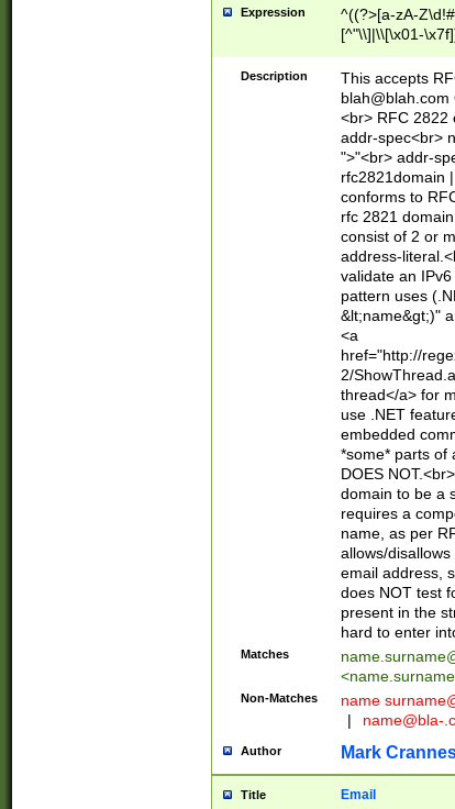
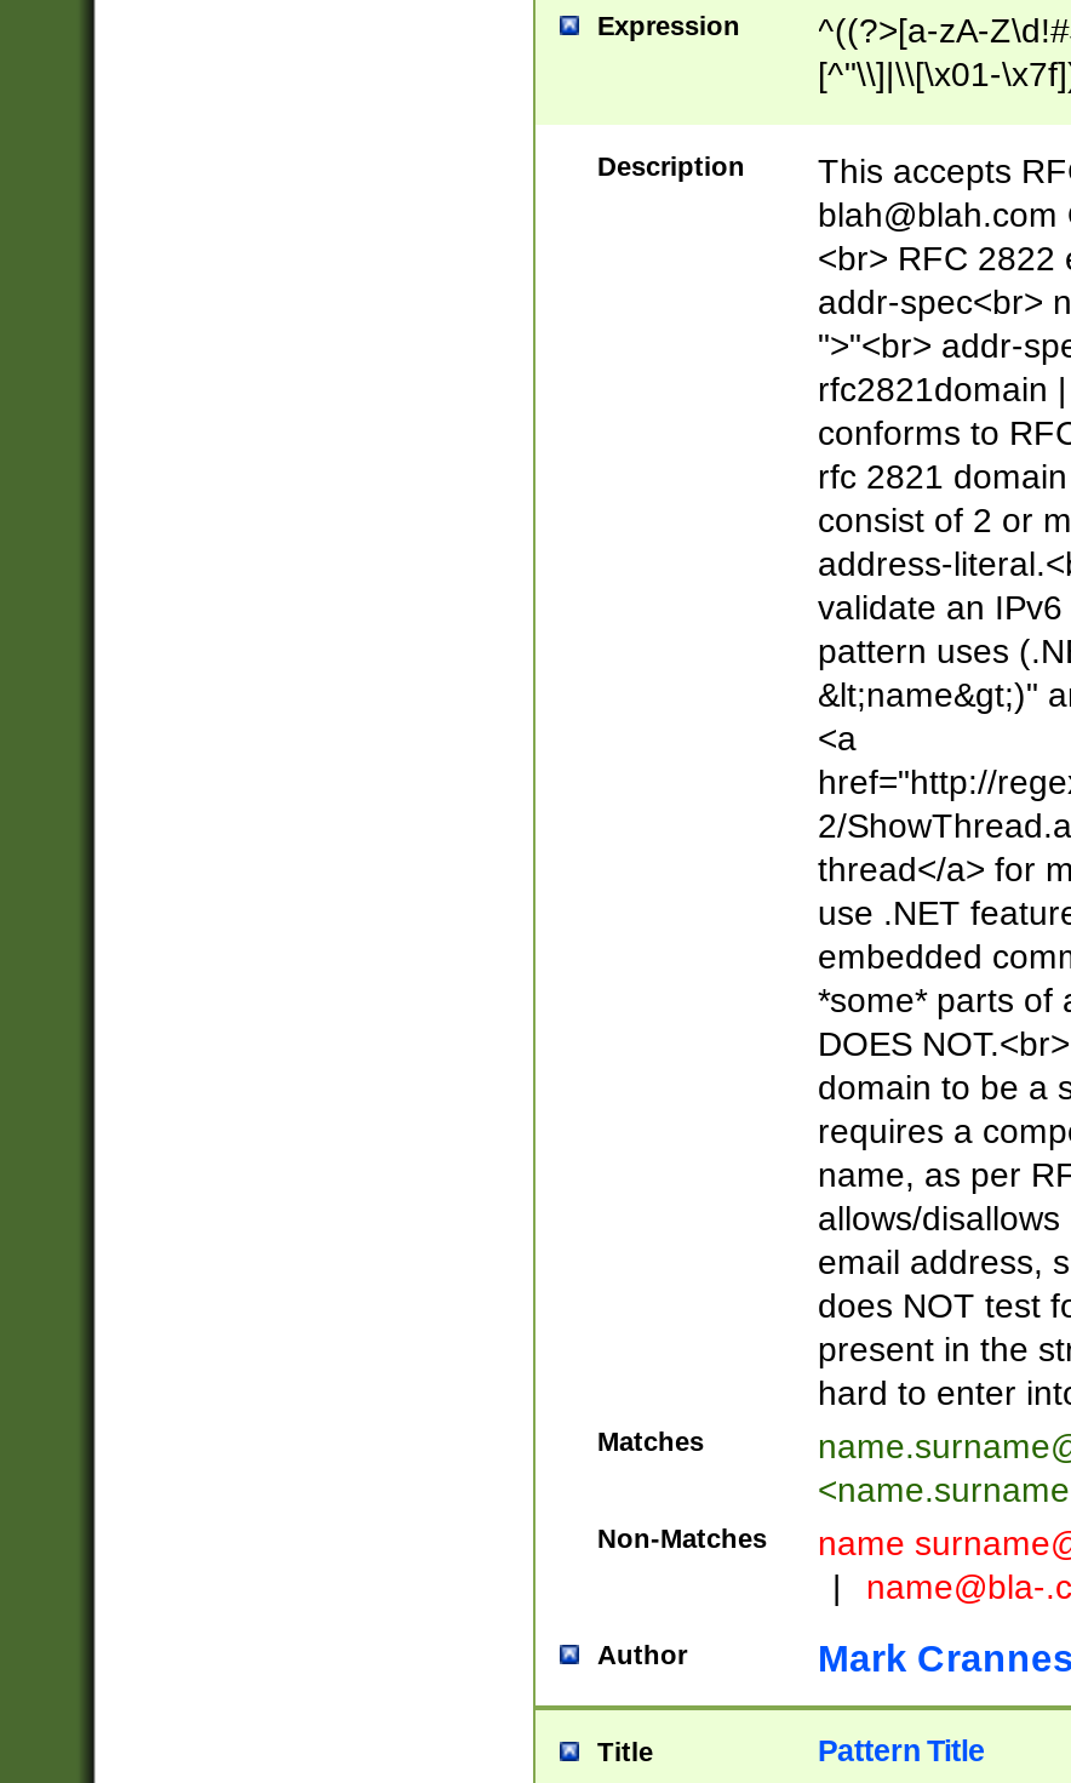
- Email
+ Pattern Title
